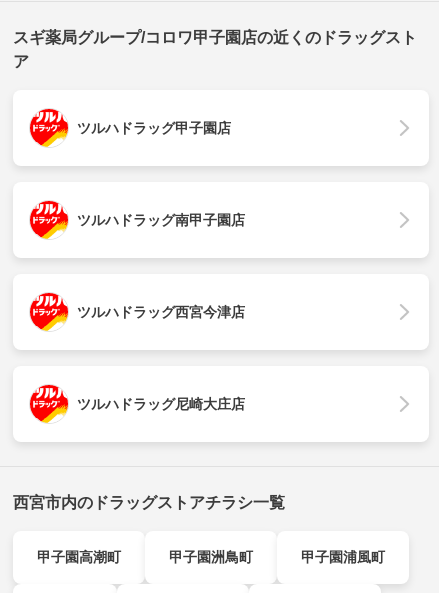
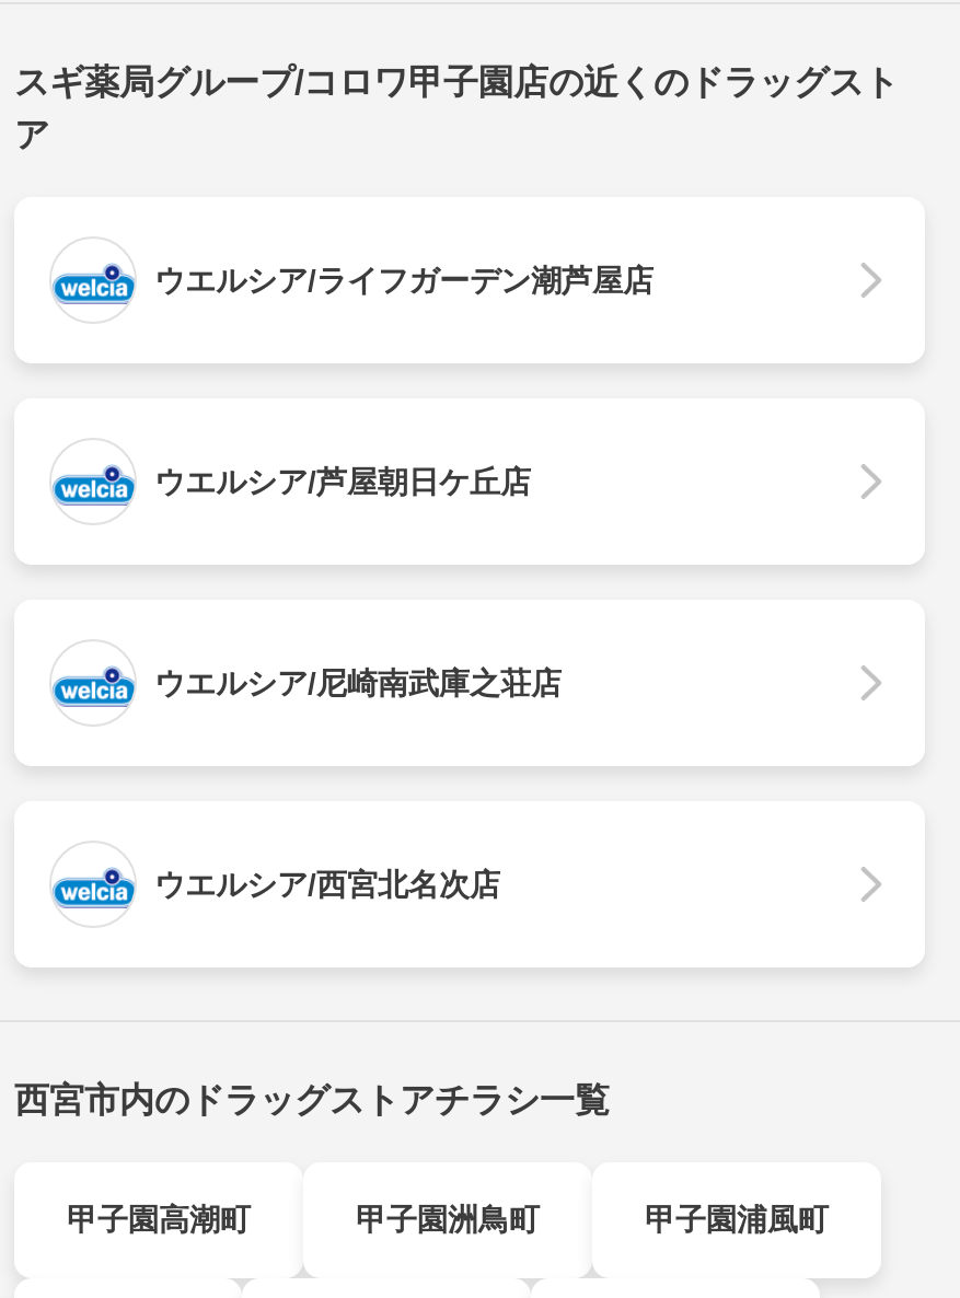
- [image]
- ツルハドラッグ甲子園店
+ [image]
+ ウエルシア/ライフガーデン潮芦屋店

- [image]
- ツルハドラッグ南甲子園店
+ [image]
+ ウエルシア/芦屋朝日ケ丘店

- [image]
- ツルハドラッグ西宮今津店
+ [image]
+ ウエルシア/尼崎南武庫之荘店

- [image]
- ツルハドラッグ尼崎大庄店
+ [image]
+ ウエルシア/西宮北名次店
